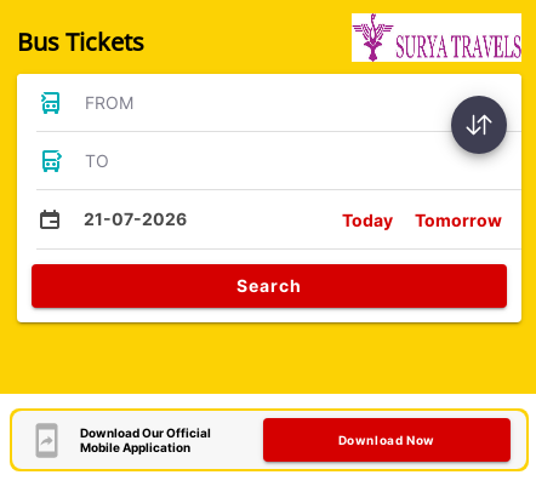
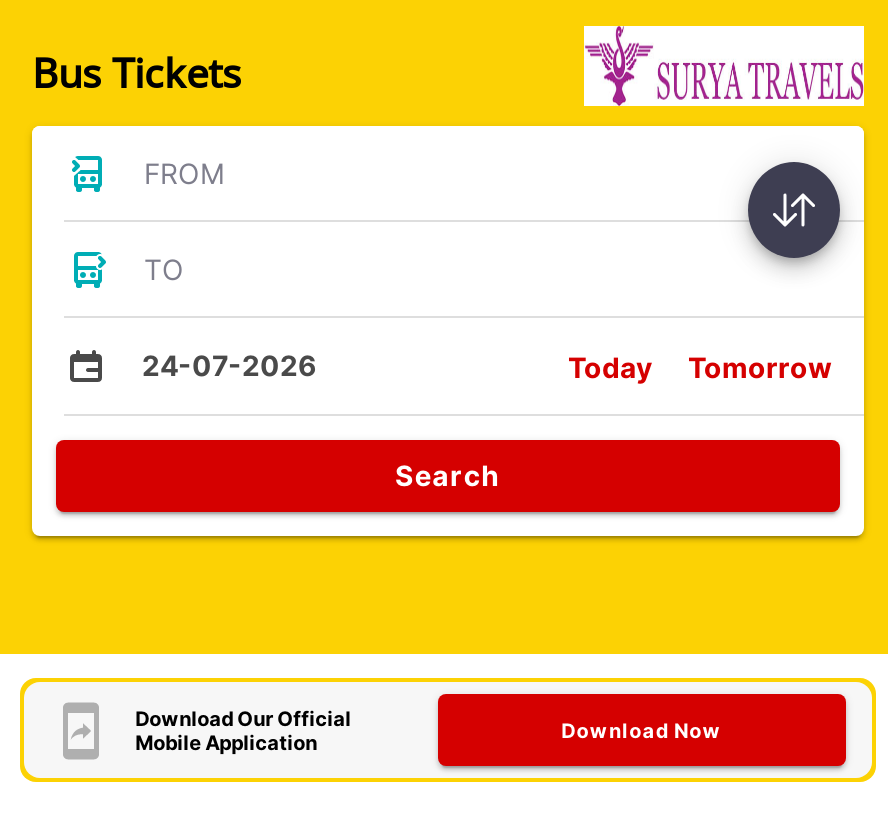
- 21-07-2026
+ 24-07-2026
